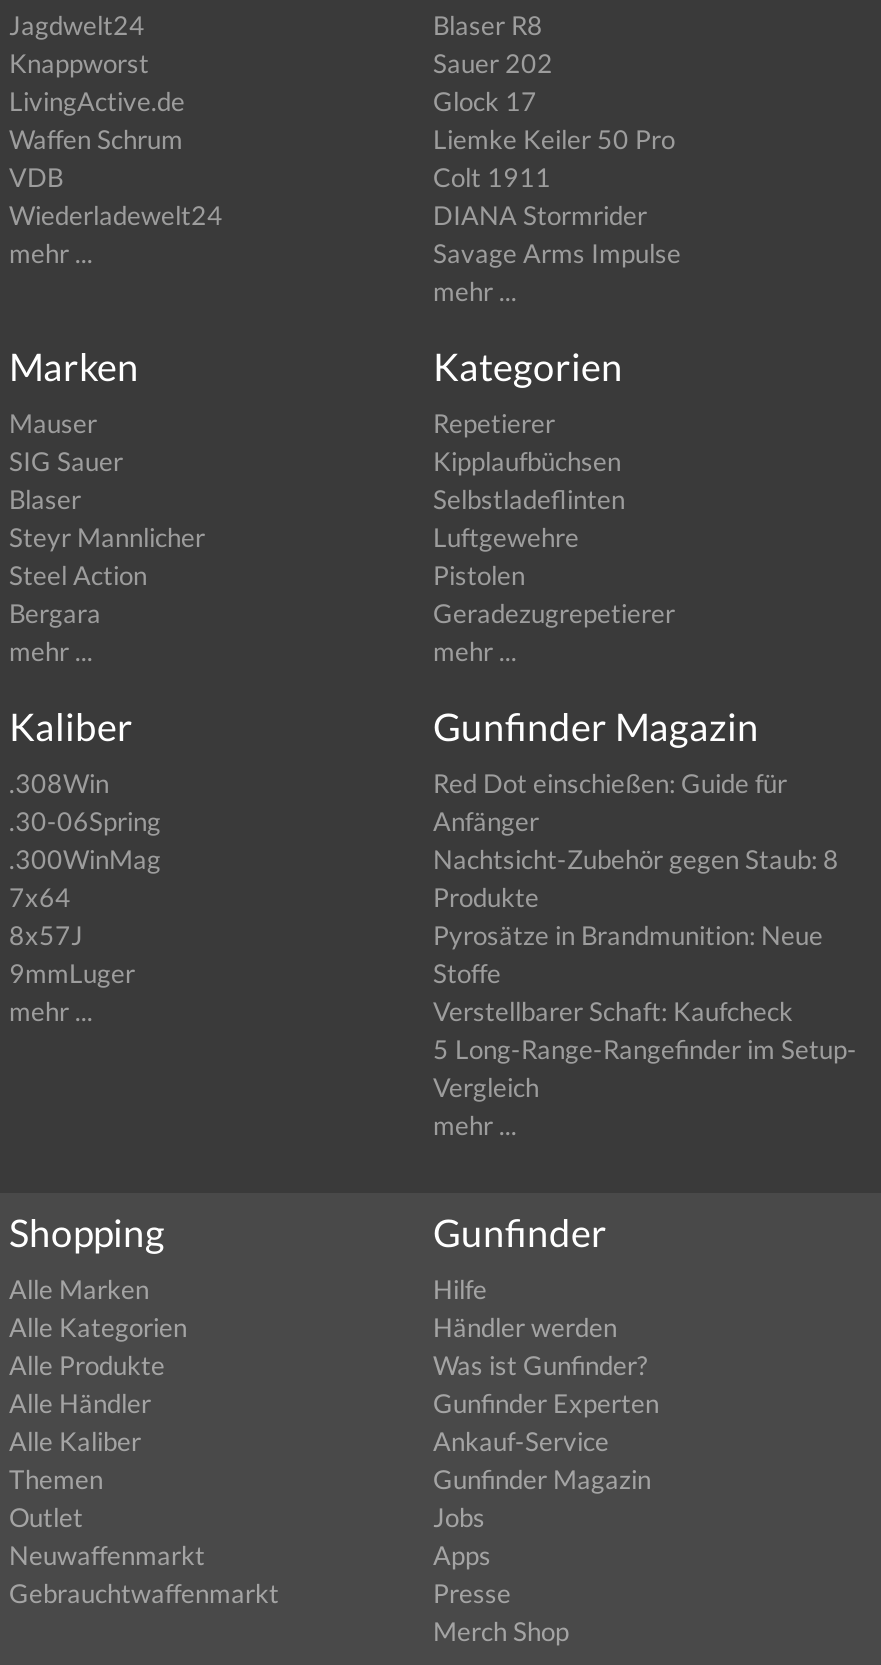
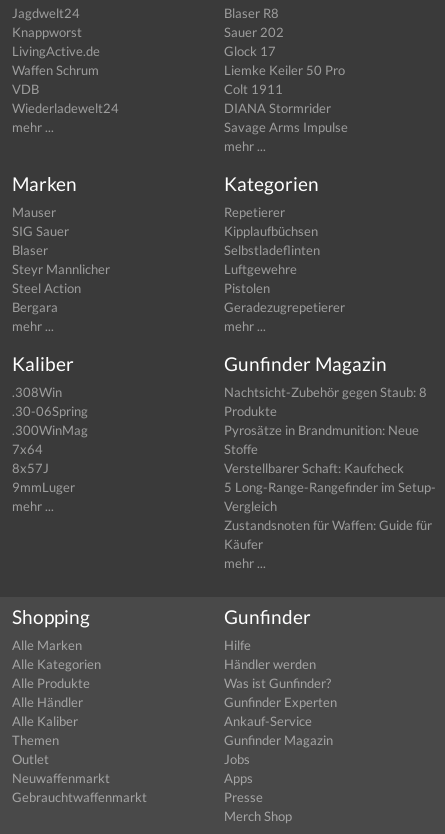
- Red Dot einschießen: Guide für
- Anfänger

moved up: Nachtsicht-Zubehör gegen Staub: 8 | Produkte | Pyrosätze in Brandmunition: Neue | Stoffe | Verstellbarer Schaft: Kaufcheck | 5 Long-Range-Rangefinder im Setup- | Vergleich

+ Zustandsnoten für Waffen: Guide für
+ Käufer
